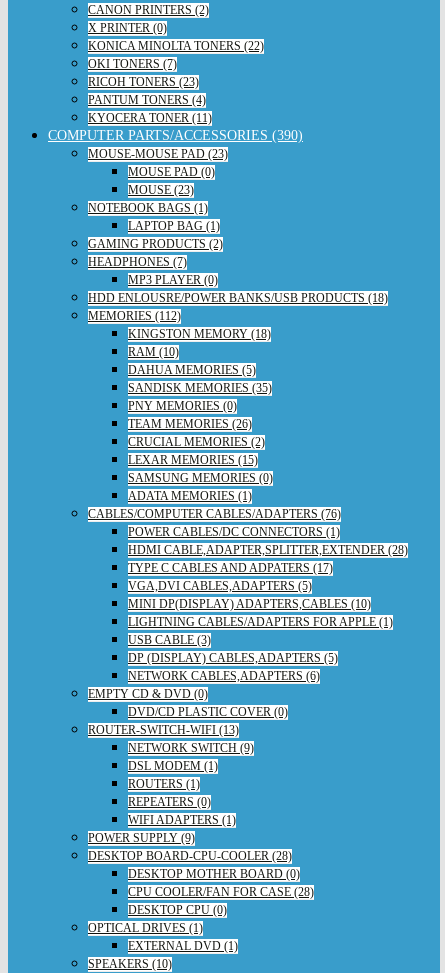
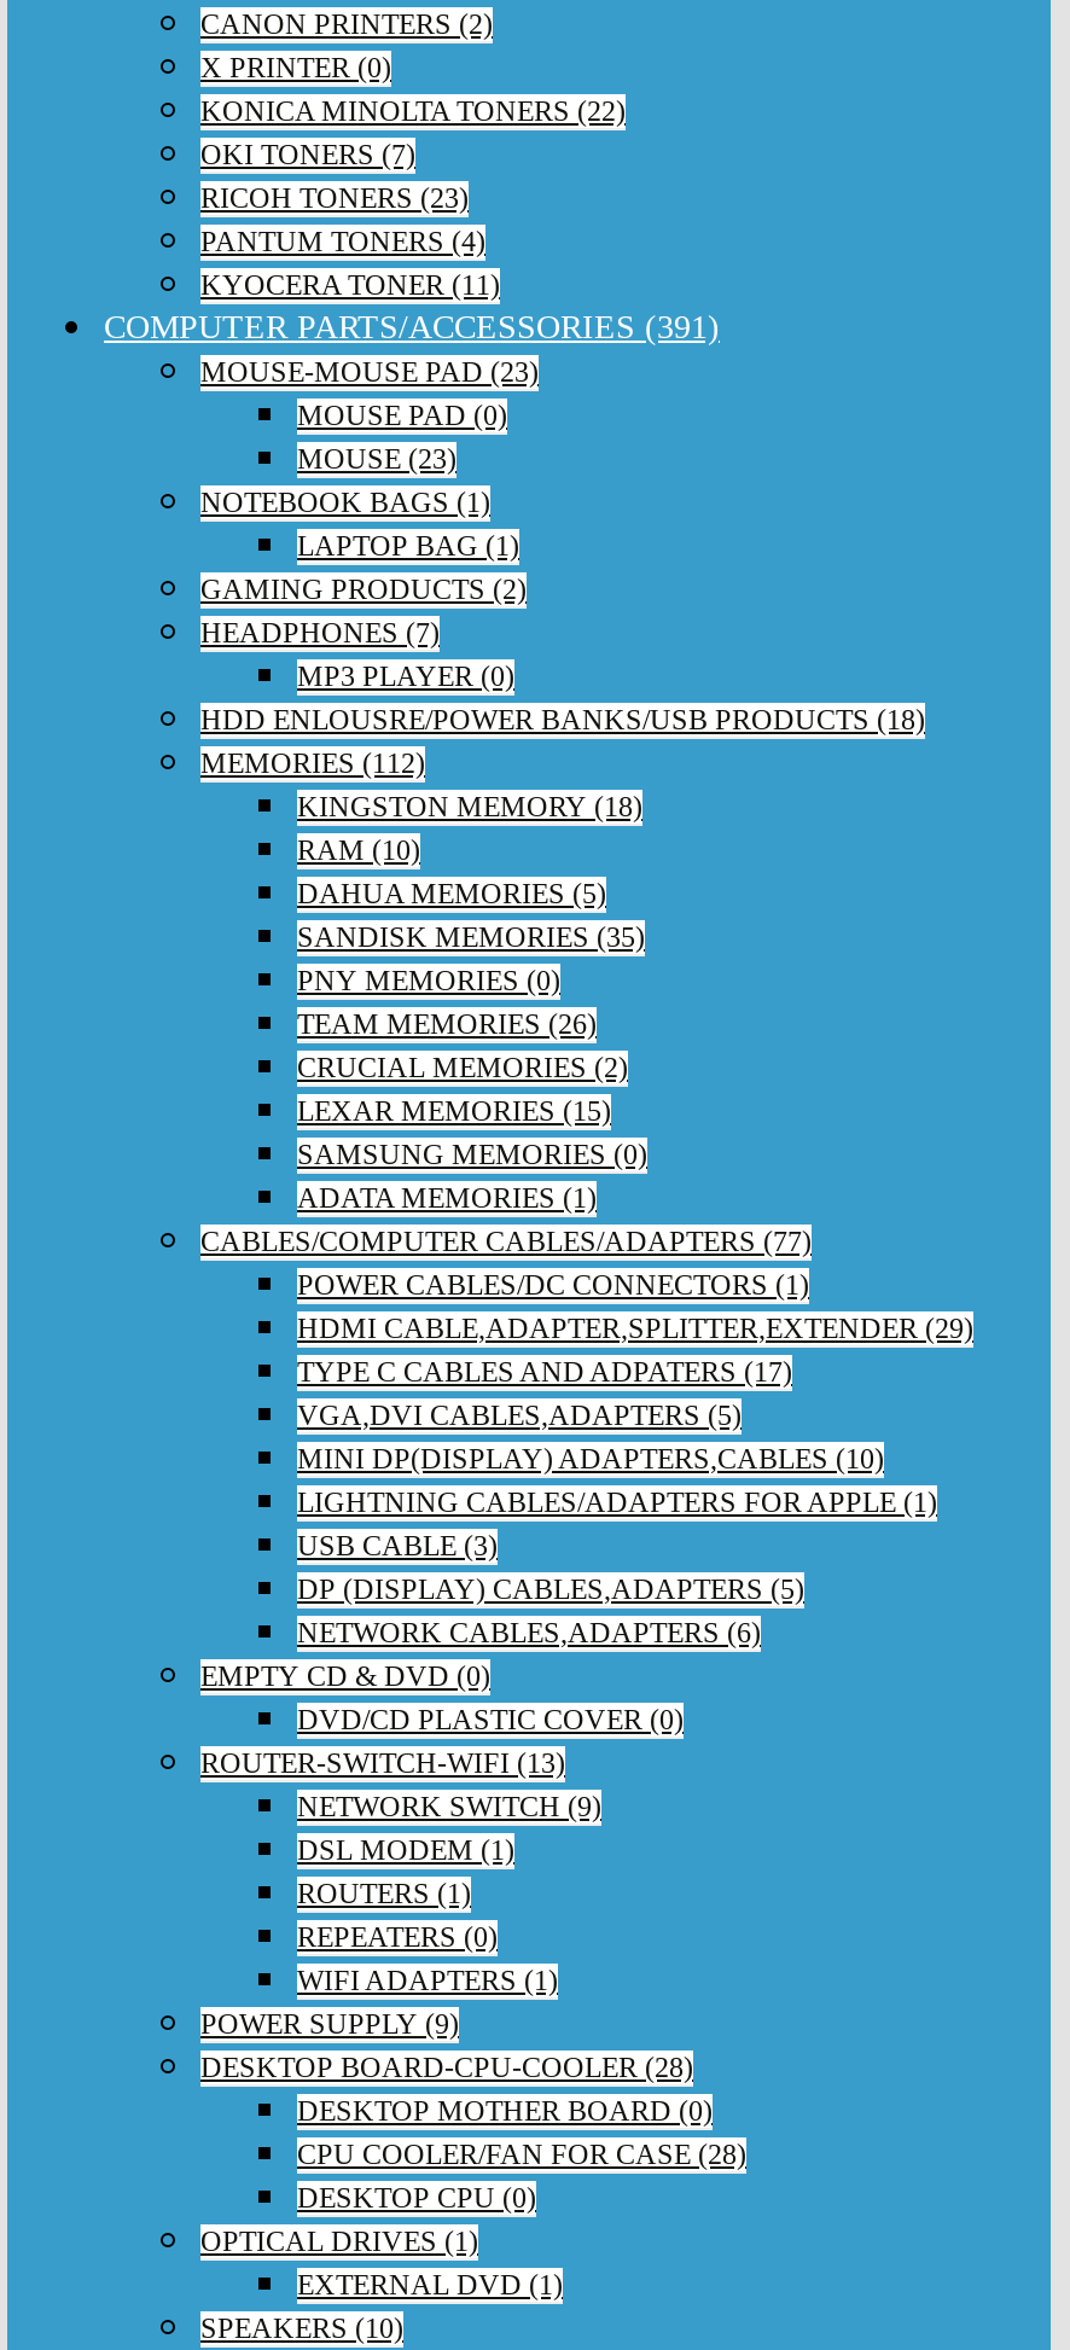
- COMPUTER PARTS/ACCESSORIES (390)
+ COMPUTER PARTS/ACCESSORIES (391)

- CABLES/COMPUTER CABLES/ADAPTERS (76)
+ CABLES/COMPUTER CABLES/ADAPTERS (77)

- HDMI CABLE,ADAPTER,SPLITTER,EXTENDER (28)
+ HDMI CABLE,ADAPTER,SPLITTER,EXTENDER (29)
